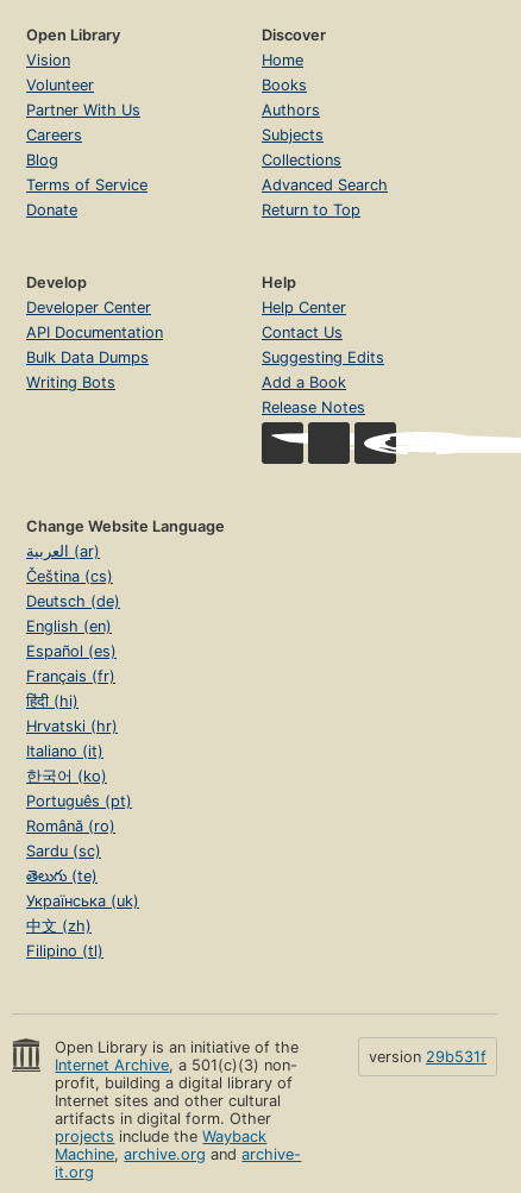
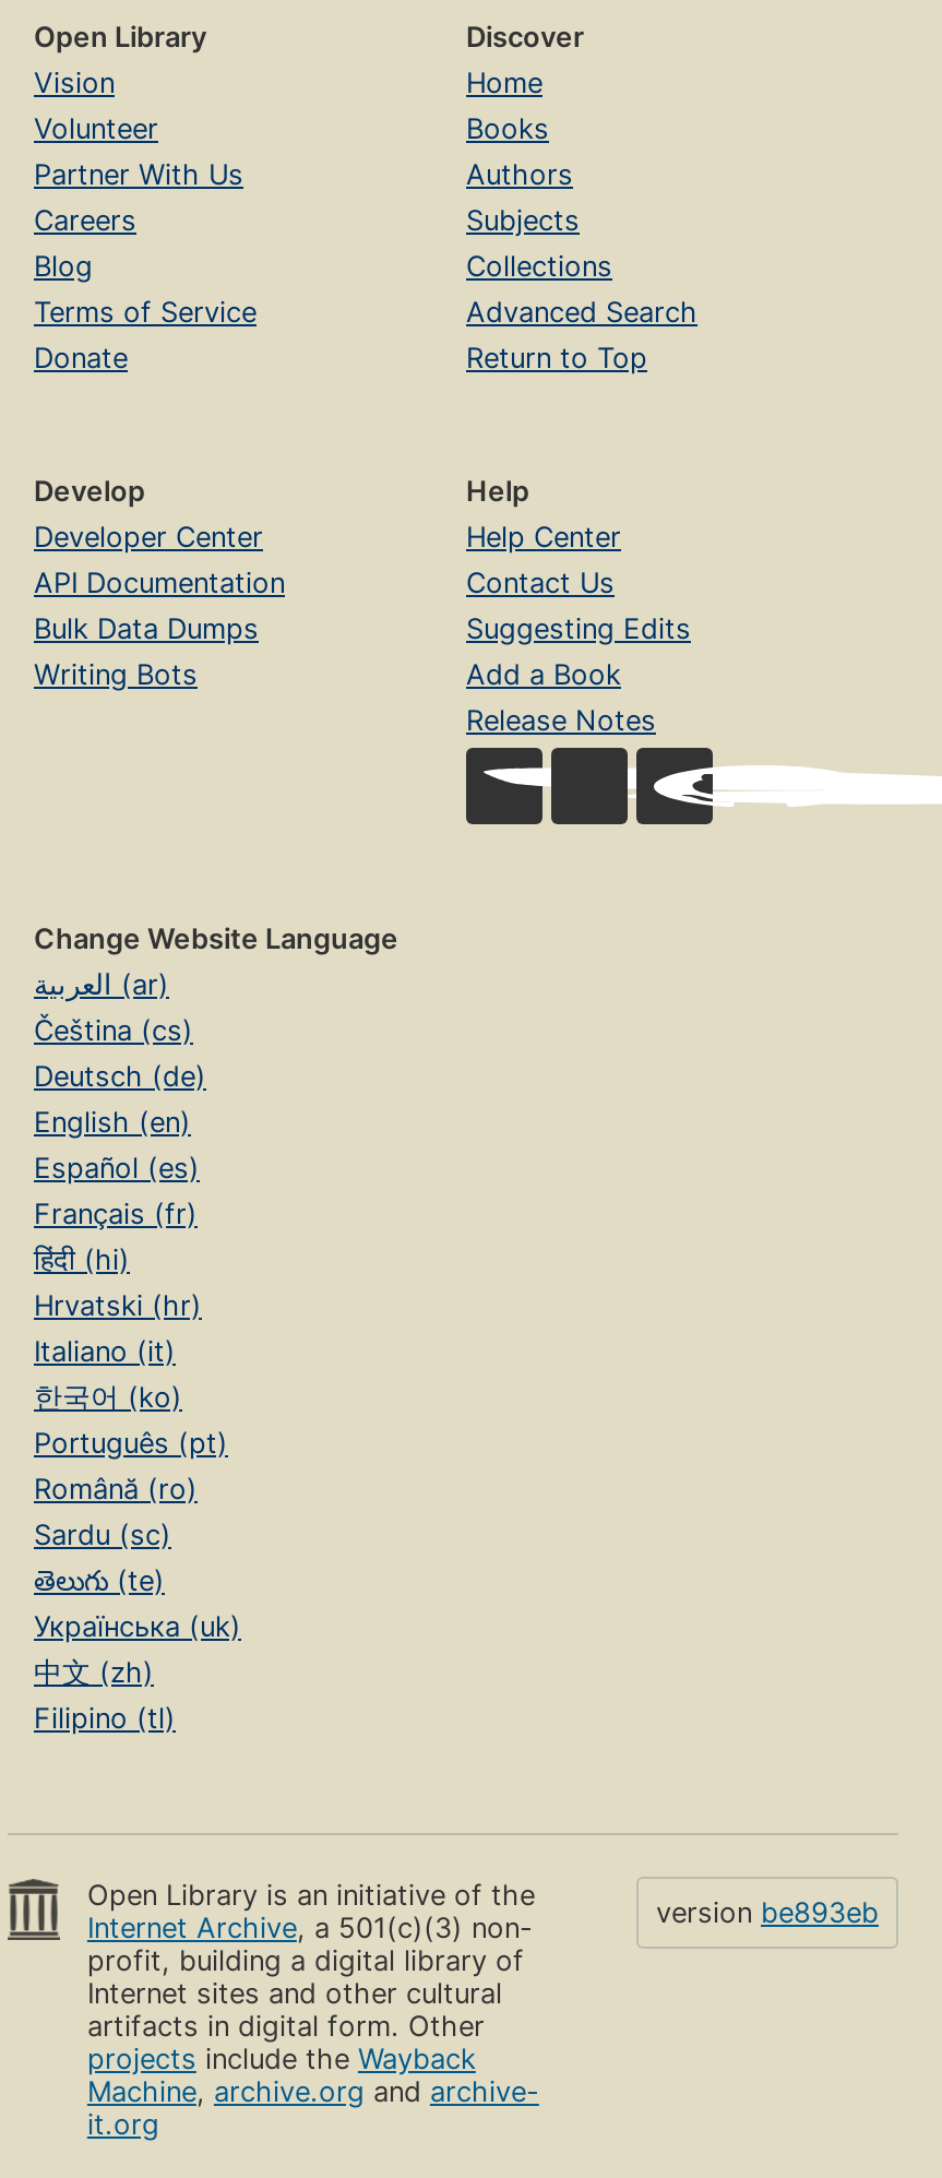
- version 29b531f
+ version be893eb
